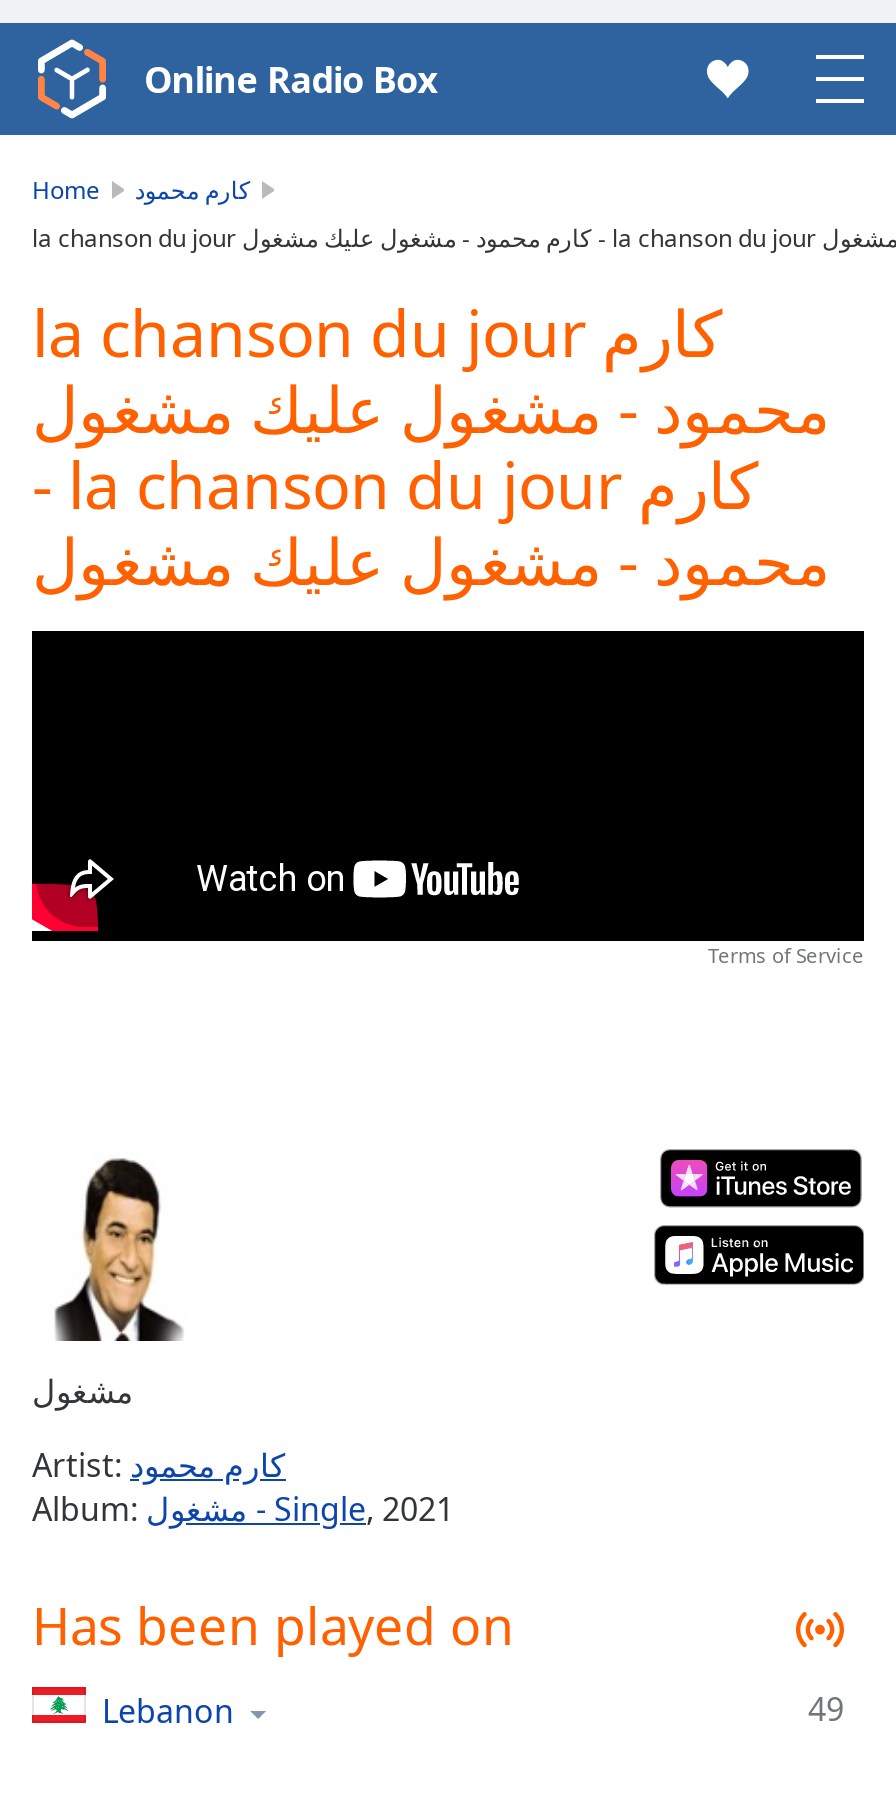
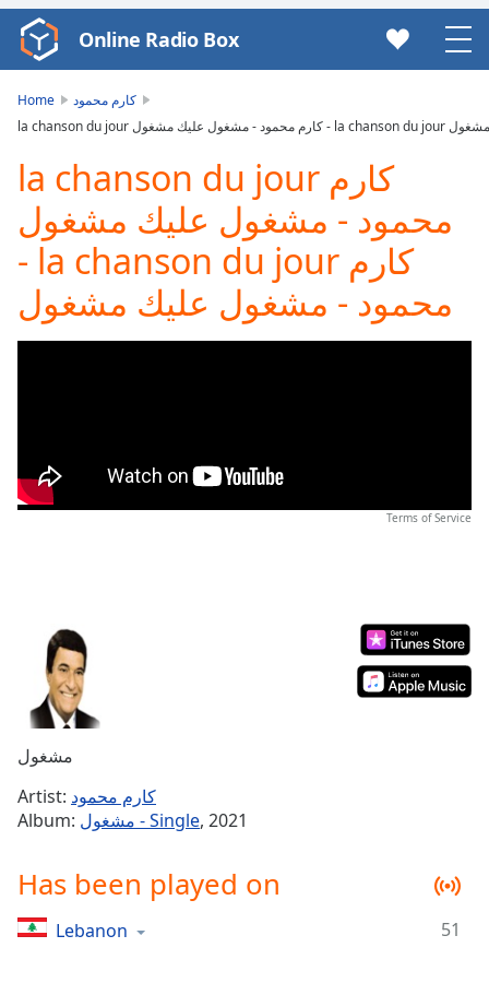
- 49
+ 51
